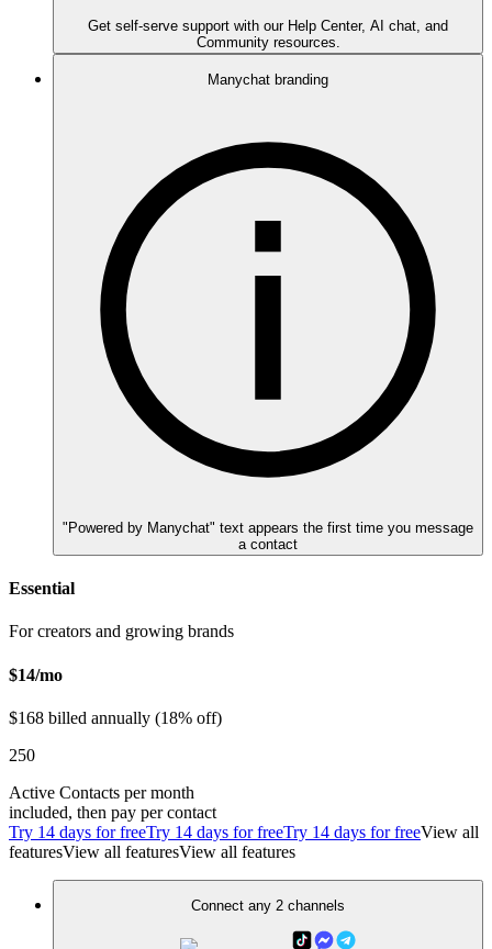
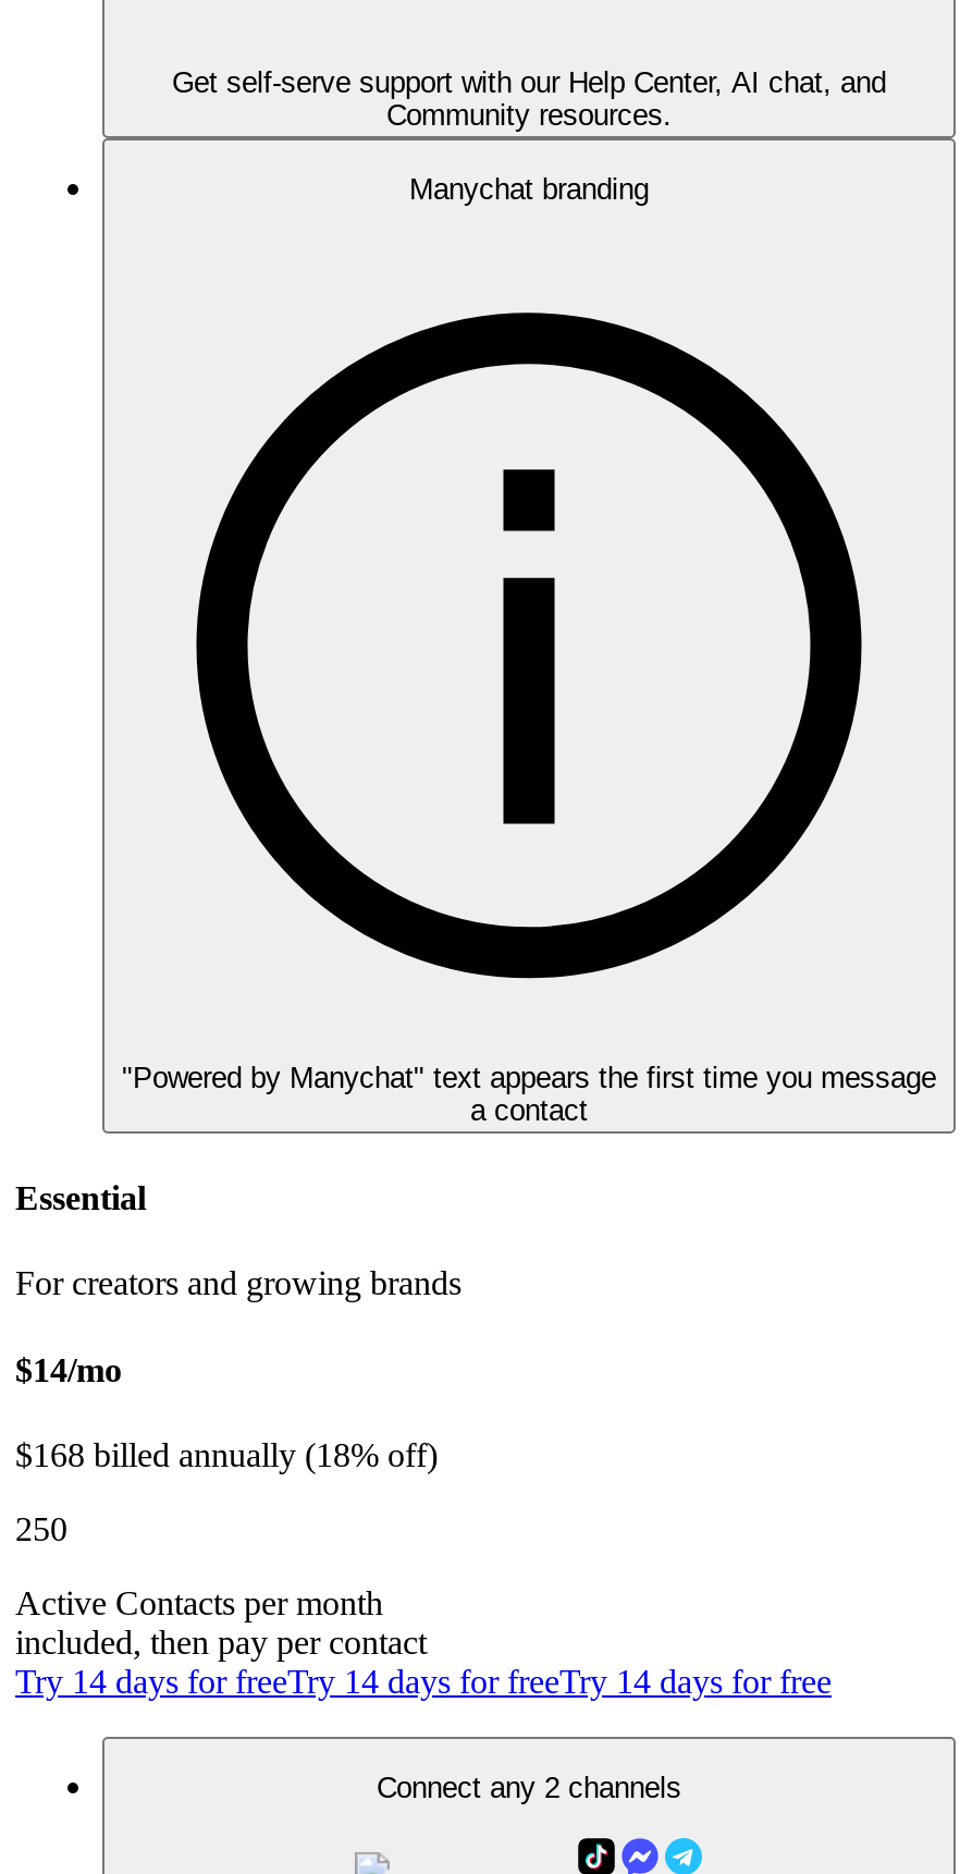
- Try 14 days for freeTry 14 days for freeTry 14 days for freeView all
- featuresView all featuresView all features
+ Try 14 days for freeTry 14 days for freeTry 14 days for free
